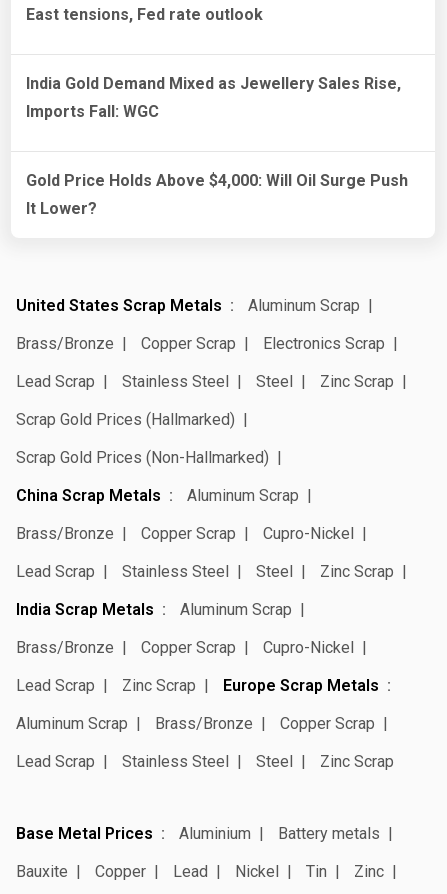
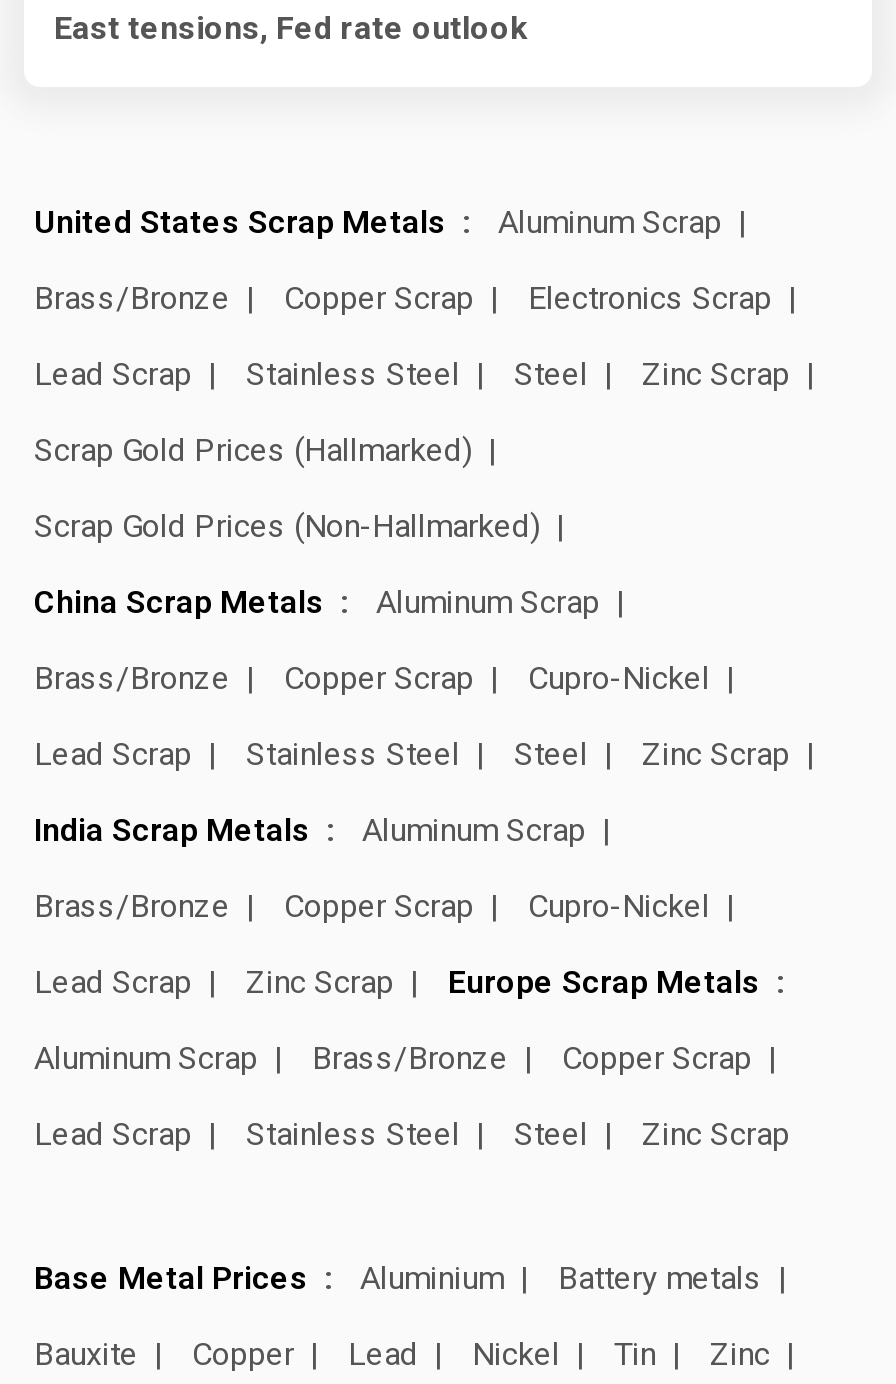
- India Gold Demand Mixed as Jewellery Sales Rise,
- Imports Fall: WGC

- Gold Price Holds Above $4,000: Will Oil Surge Push
- It Lower?
